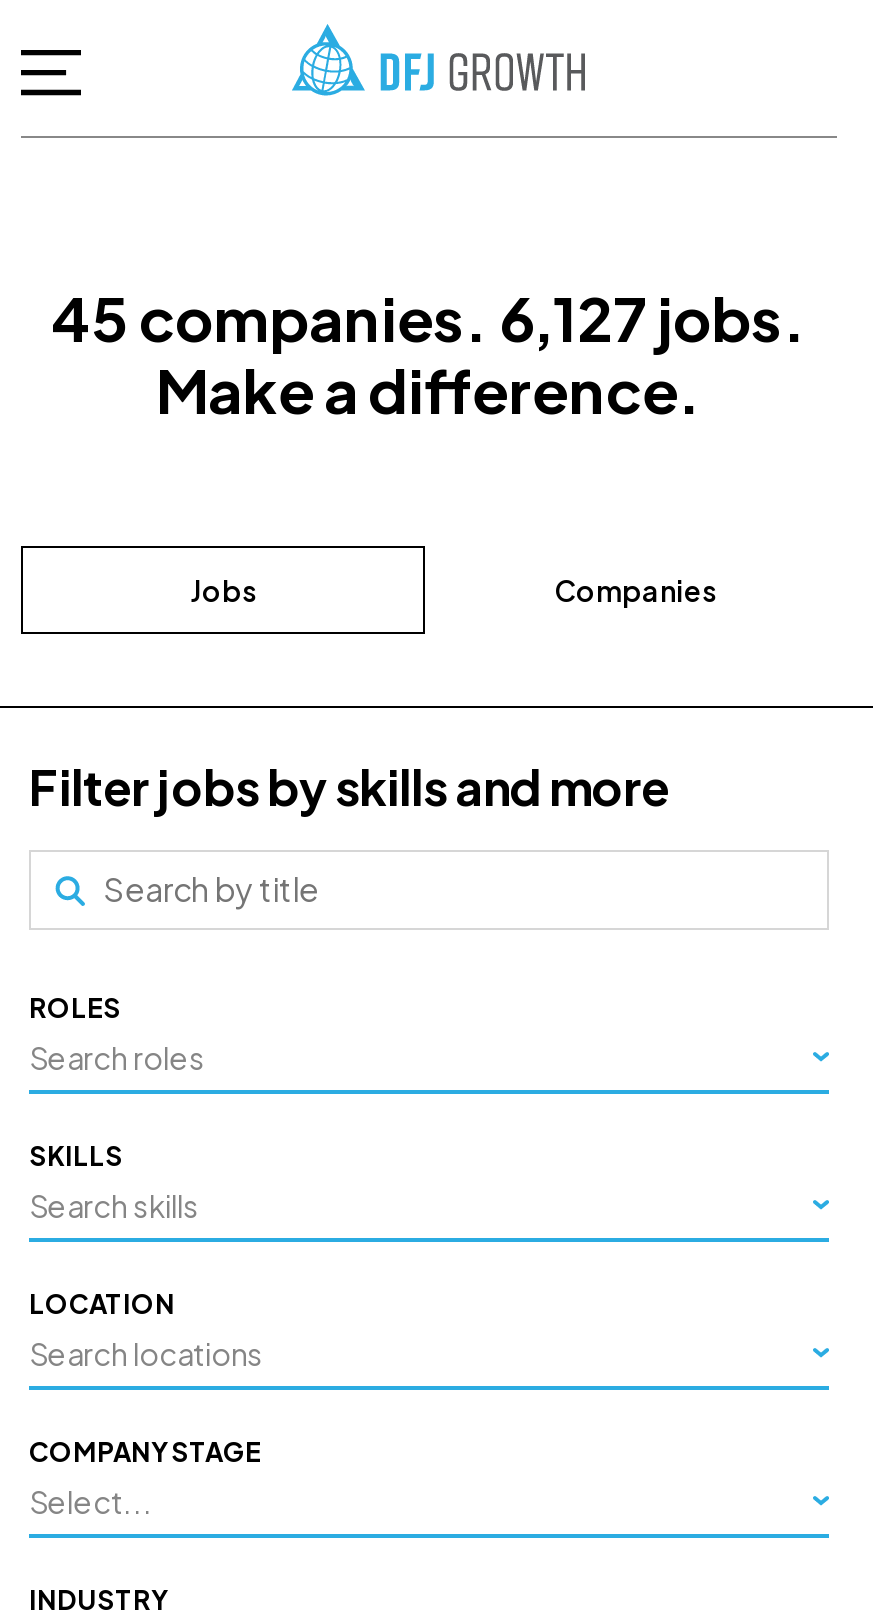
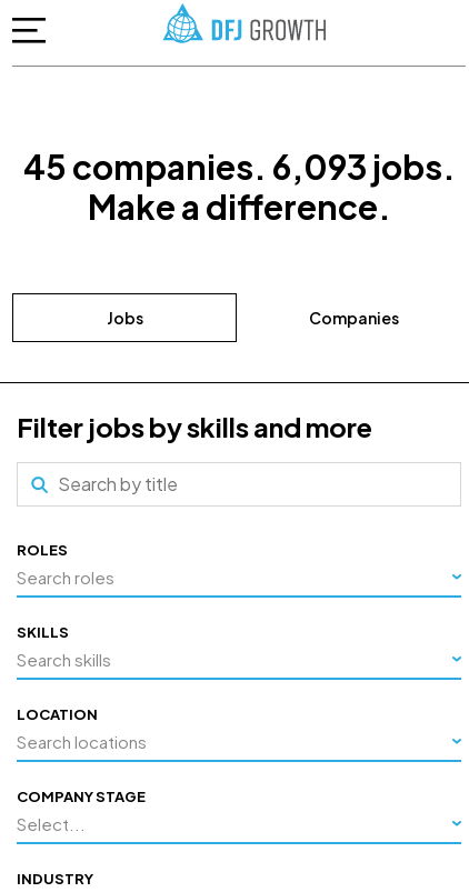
- 45 companies. 6,127 jobs.
+ 45 companies. 6,093 jobs.
